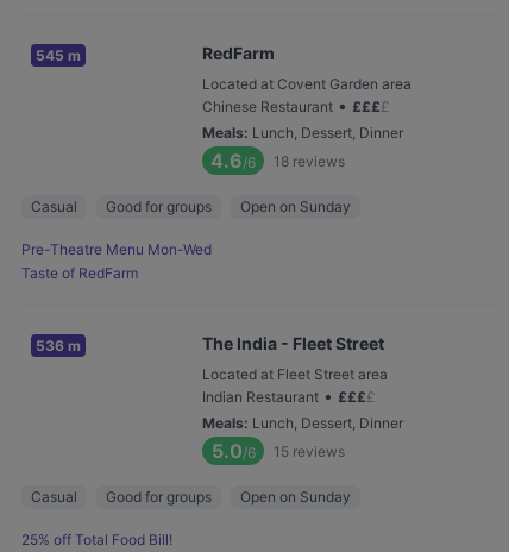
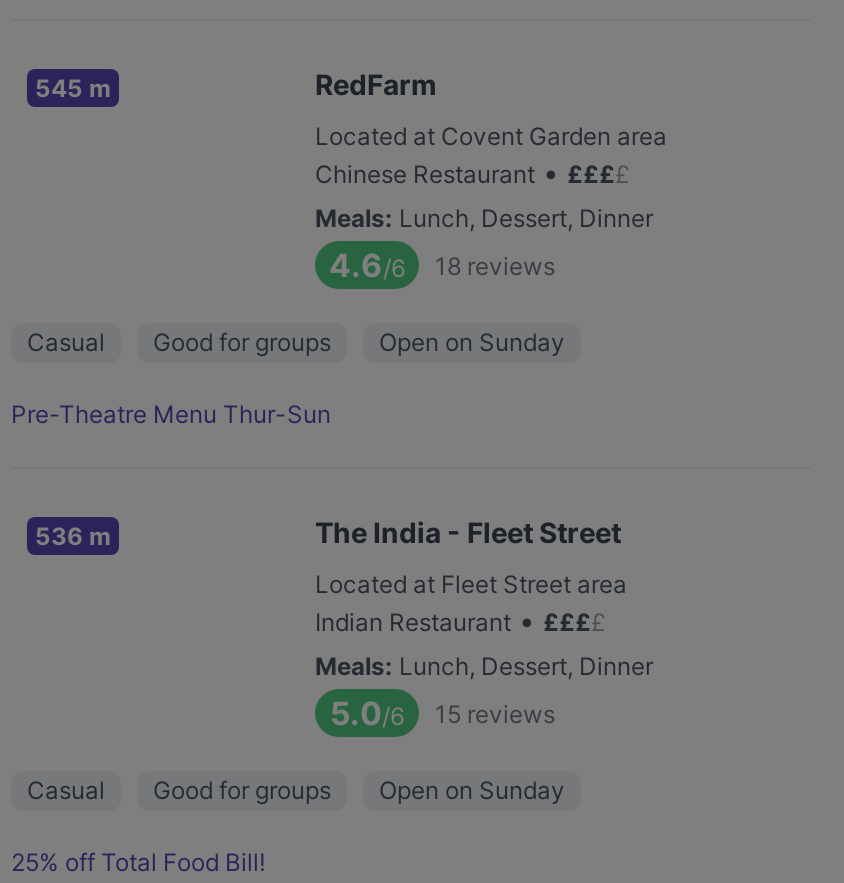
- Pre-Theatre Menu Mon-Wed
- Taste of RedFarm
+ Pre-Theatre Menu Thur-Sun
